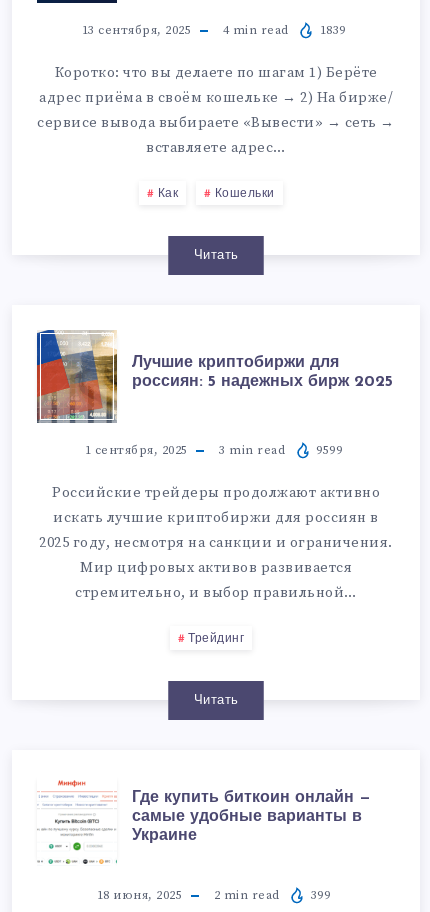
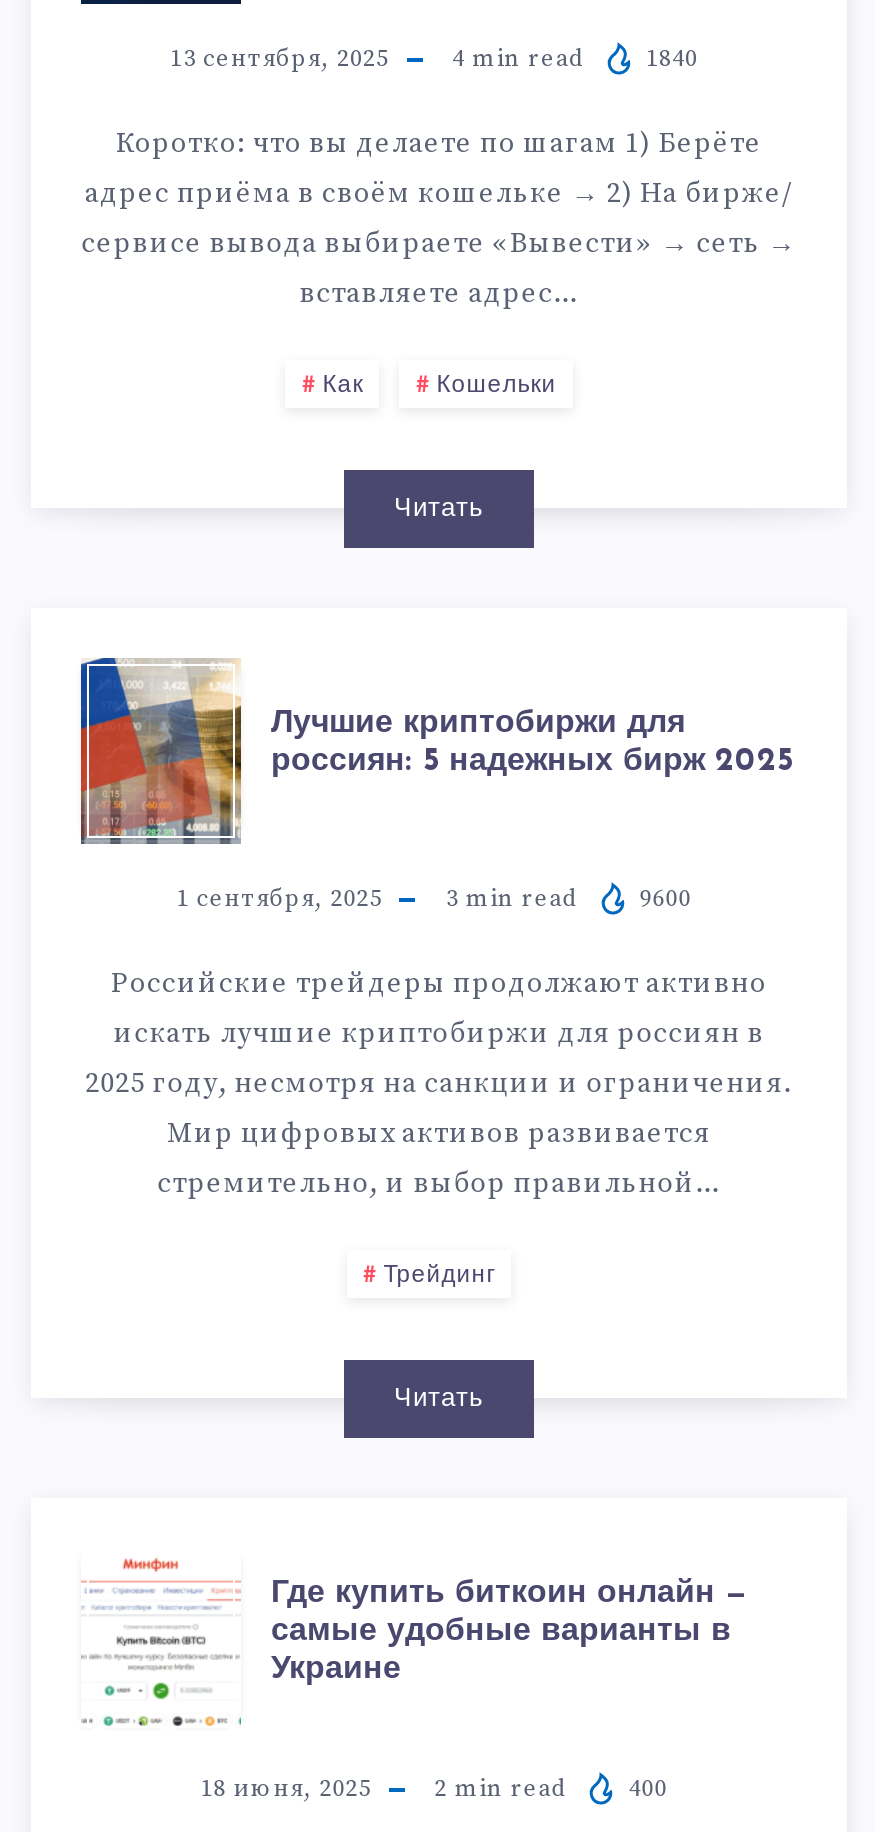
- 4 min read 1839
+ 4 min read 1840

- 3 min read 9599
+ 3 min read 9600

- 2 min read 399
+ 2 min read 400
